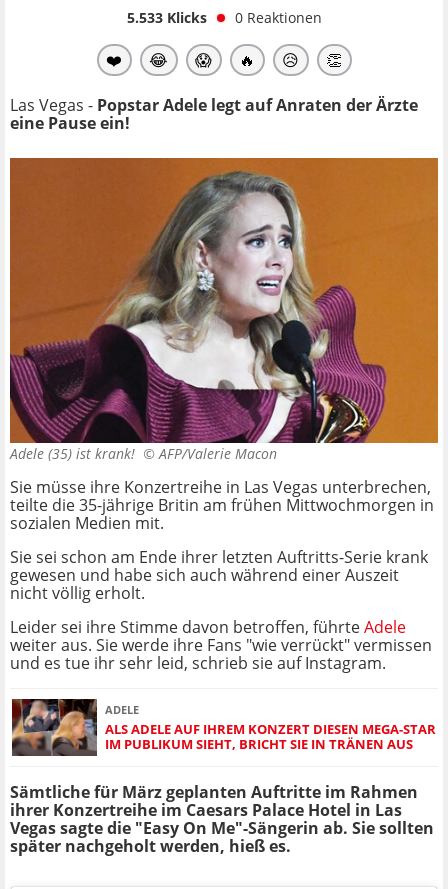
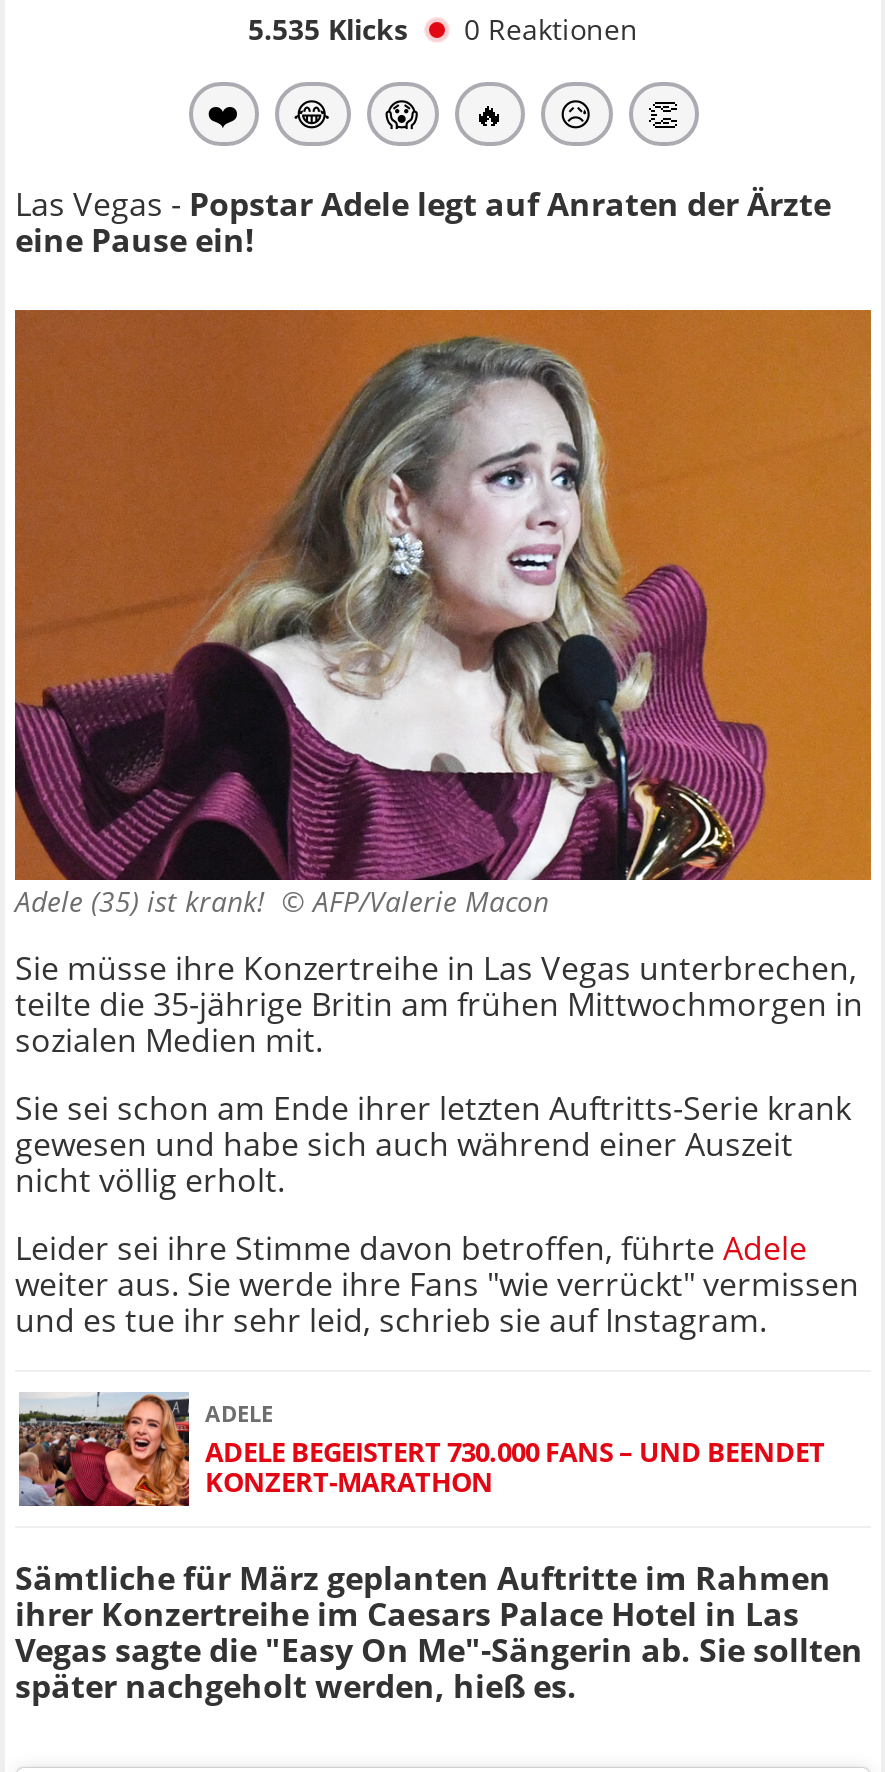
- 5.533 Klicks 0 Reaktionen
+ 5.535 Klicks 0 Reaktionen

- [image]
- ALS ADELE AUF IHREM KONZERT DIESEN MEGA-STAR
- IM PUBLIKUM SIEHT, BRICHT SIE IN TRÄNEN AUS
+ [image]
+ ADELE BEGEISTERT 730.000 FANS – UND BEENDET
+ KONZERT-MARATHON
